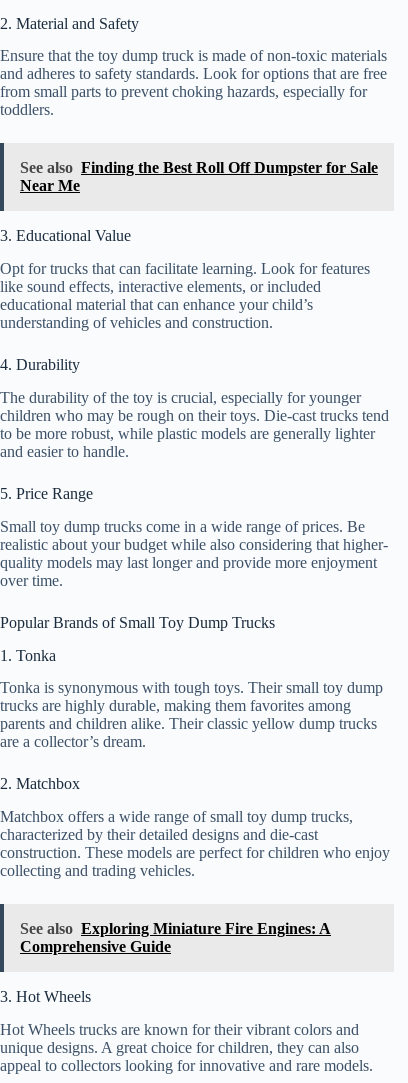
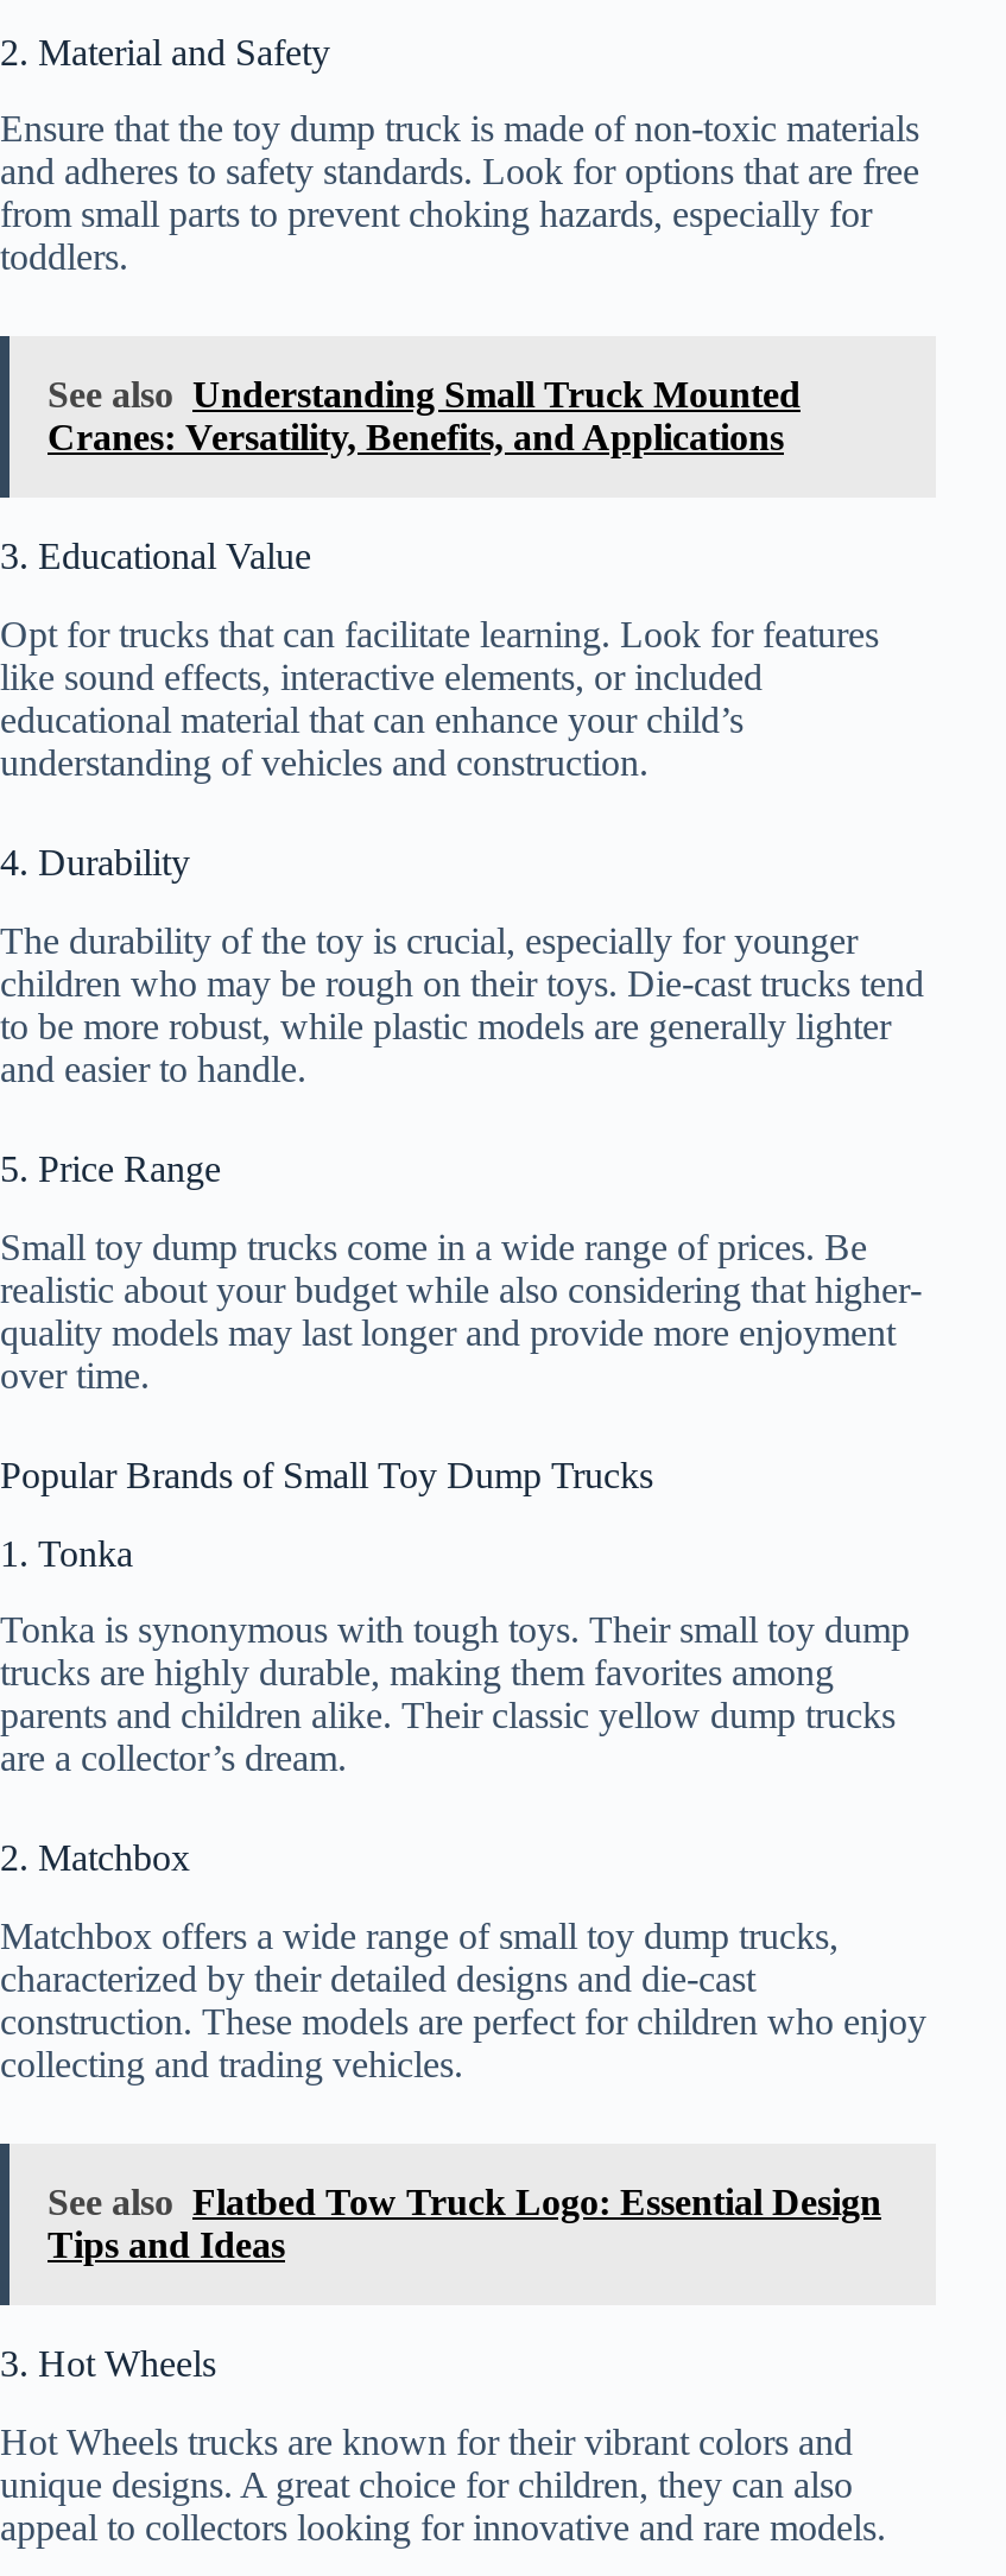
- See also Finding the Best Roll Off Dumpster for Sale
- Near Me
+ See also Understanding Small Truck Mounted
+ Cranes: Versatility, Benefits, and Applications

- See also Exploring Miniature Fire Engines: A
- Comprehensive Guide
+ See also Flatbed Tow Truck Logo: Essential Design
+ Tips and Ideas
